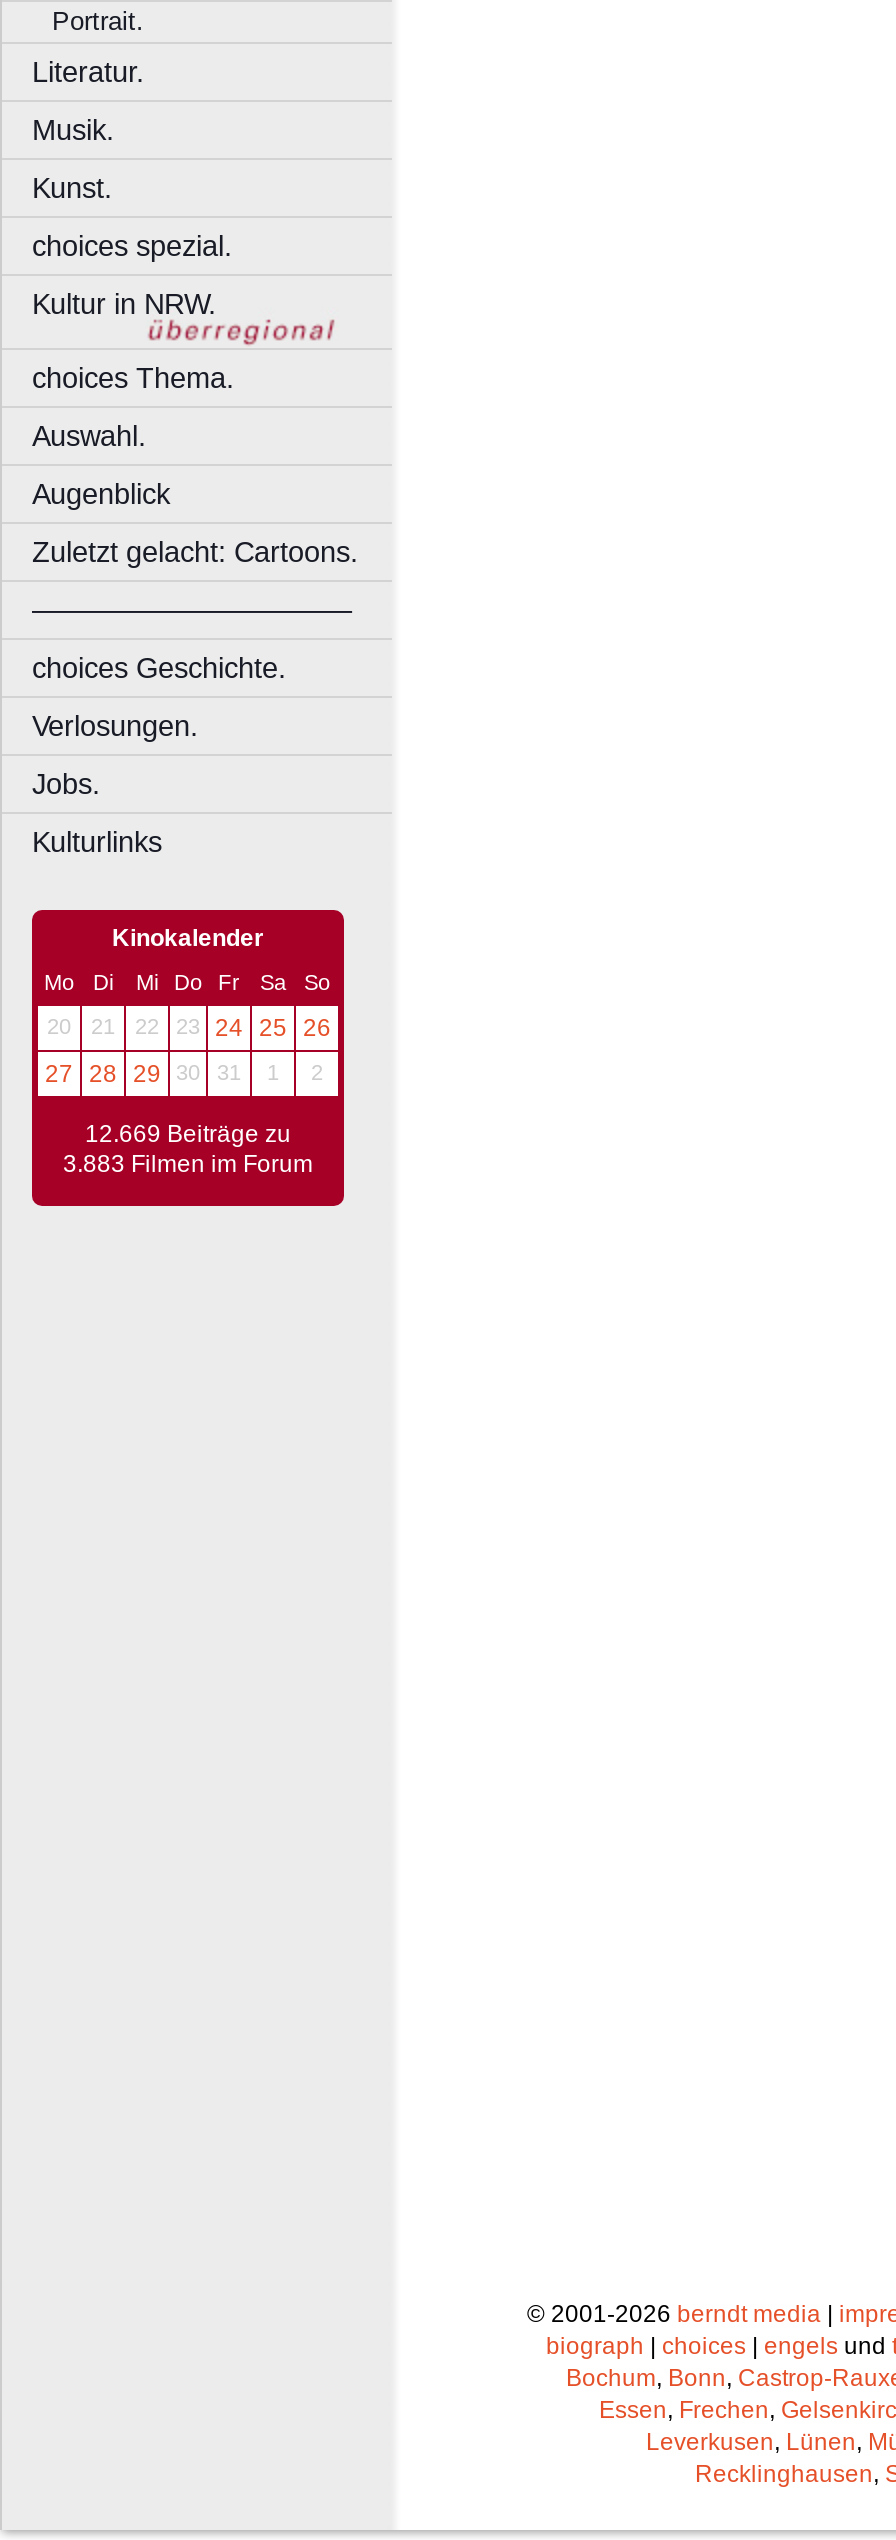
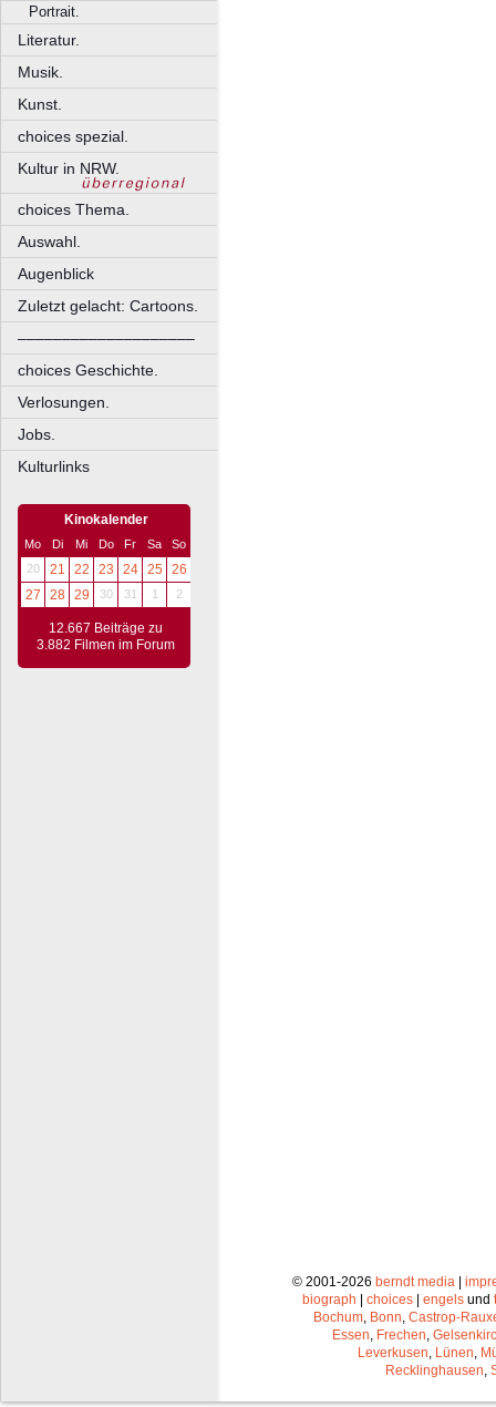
- 12.669 Beiträge zu
+ 12.667 Beiträge zu

- 3.883 Filmen im Forum
+ 3.882 Filmen im Forum
